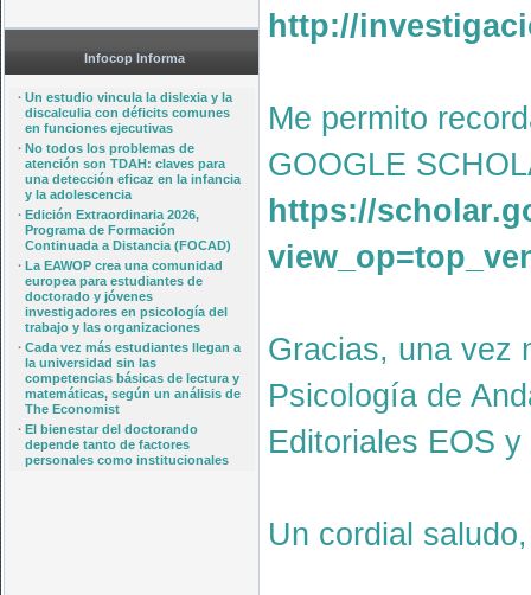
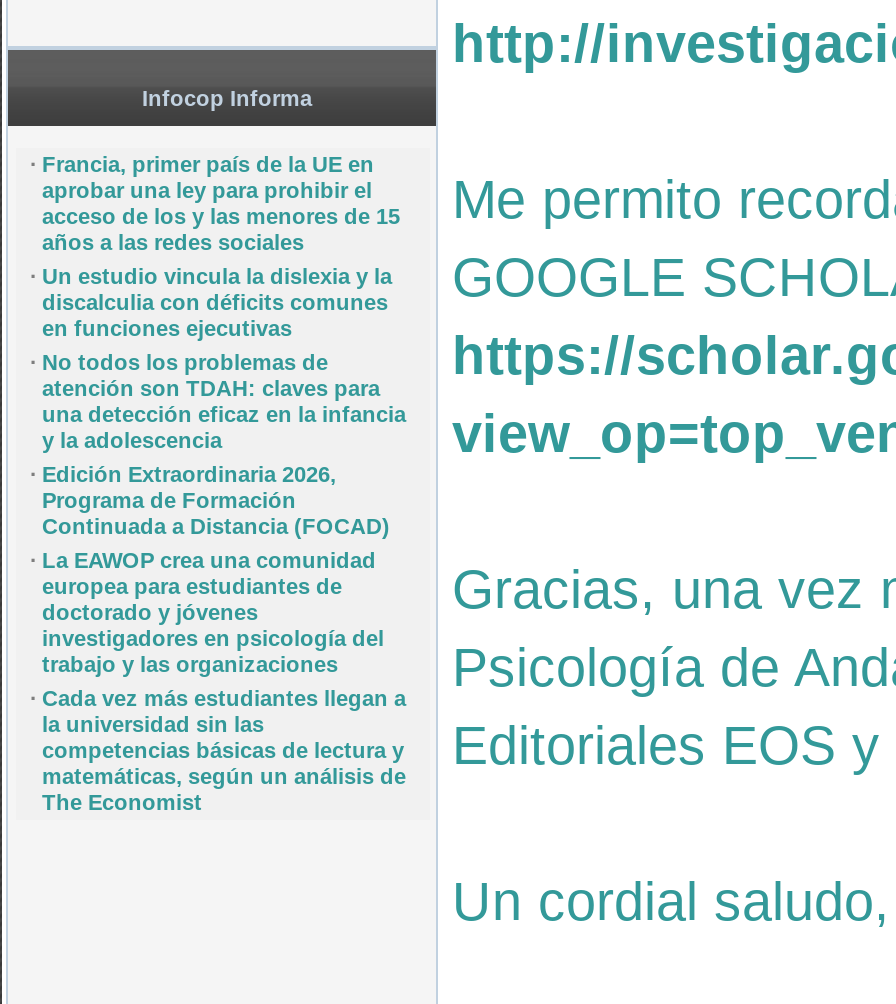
+ · Francia, primer país de la UE en
+ aprobar una ley para prohibir el
+ acceso de los y las menores de 15
+ años a las redes sociales

moved down: · Un estudio vincula la dislexia y la | discalculia con déficits comunes | en funciones ejecutivas | ... | matemáticas, según un análisis de | The Economist

- · El bienestar del doctorando
- depende tanto de factores
- personales como institucionales
